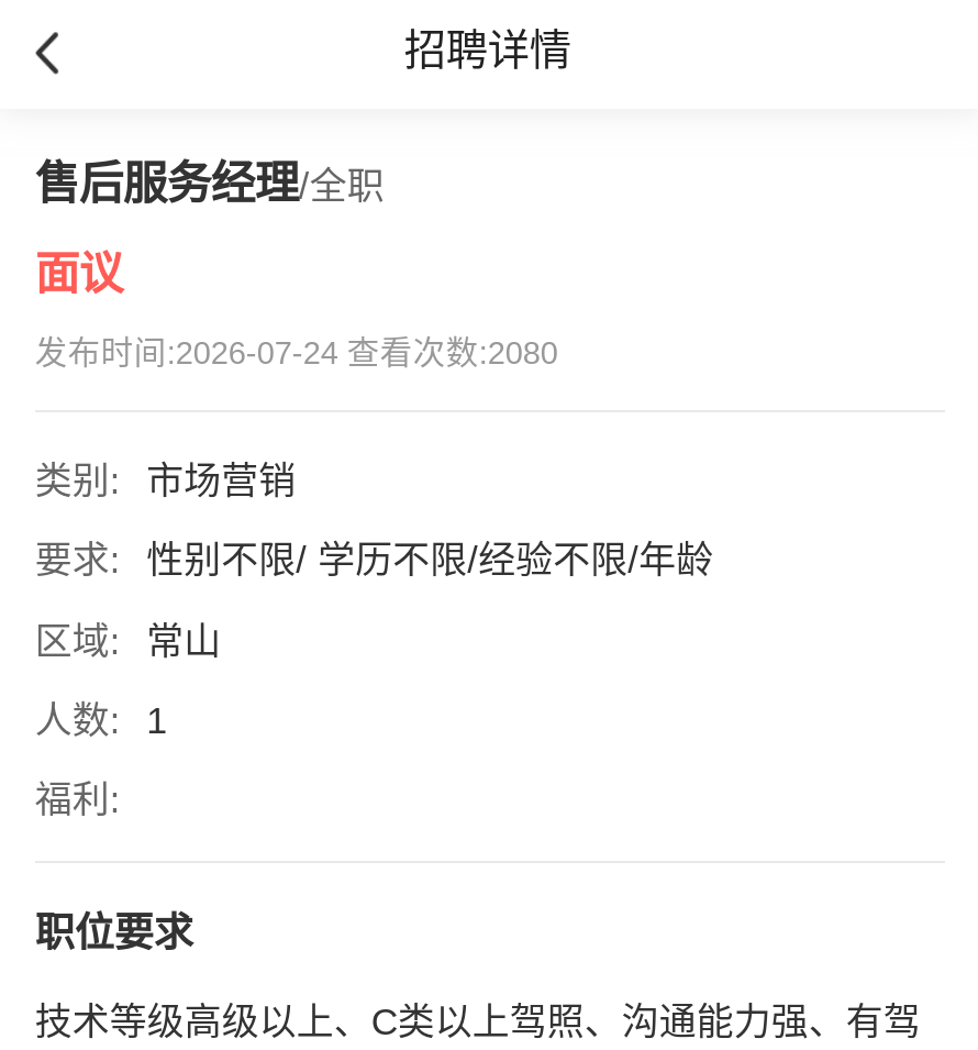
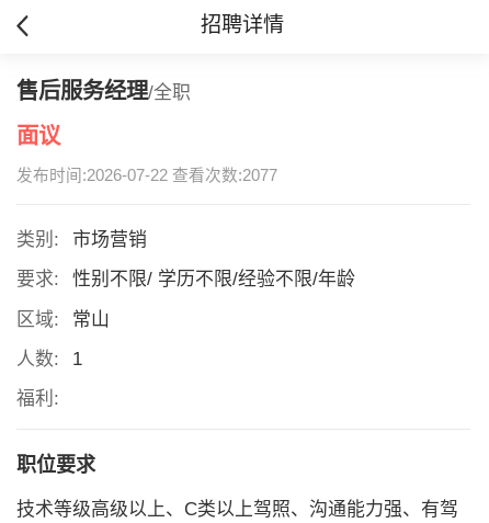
- 发布时间:2026-07-24 查看次数:2080
+ 发布时间:2026-07-22 查看次数:2077
